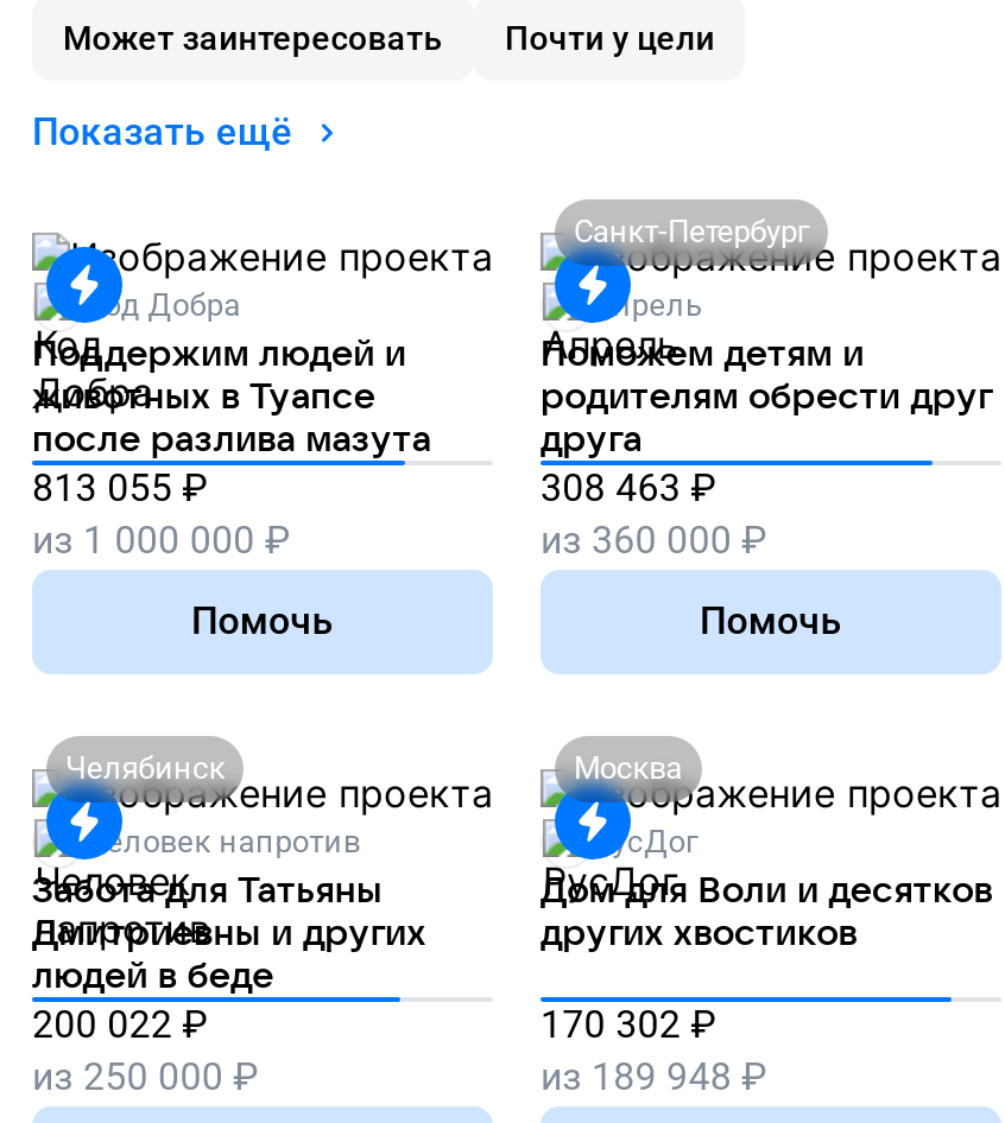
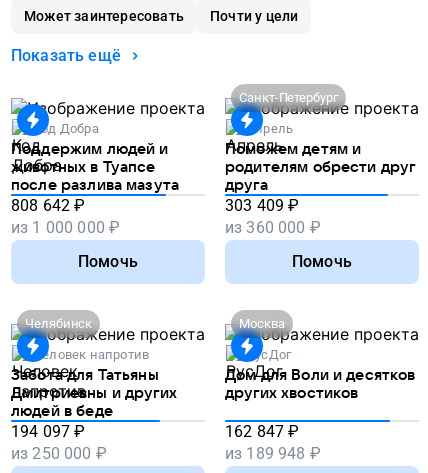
- 813 055 ₽
+ 808 642 ₽

- 308 463 ₽
+ 303 409 ₽

- 200 022 ₽
+ 194 097 ₽

- 170 302 ₽
+ 162 847 ₽
